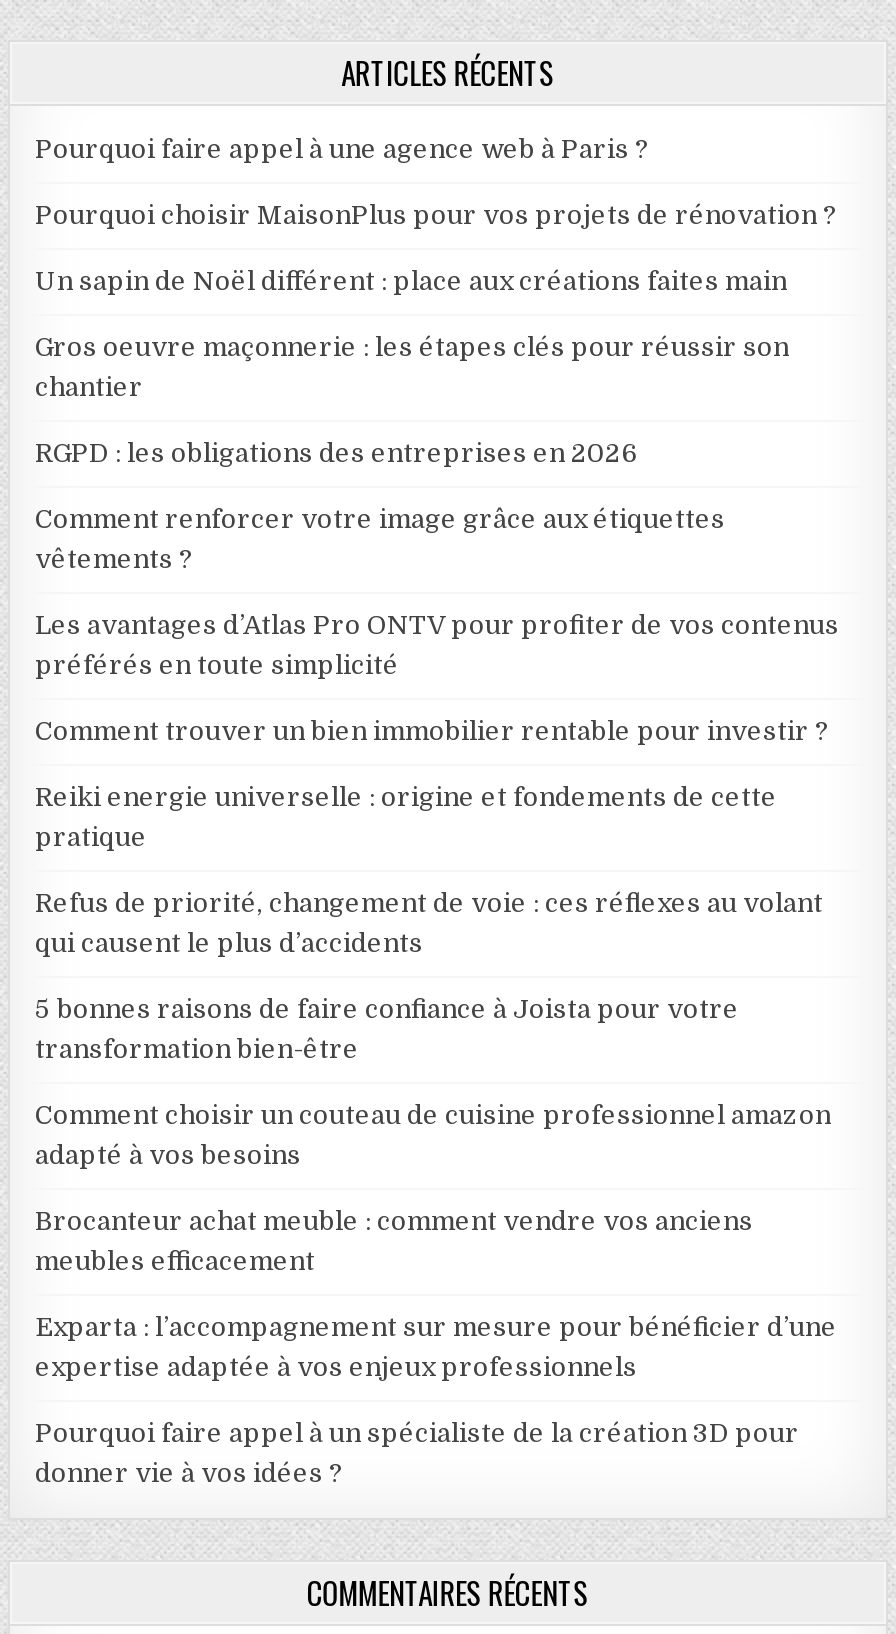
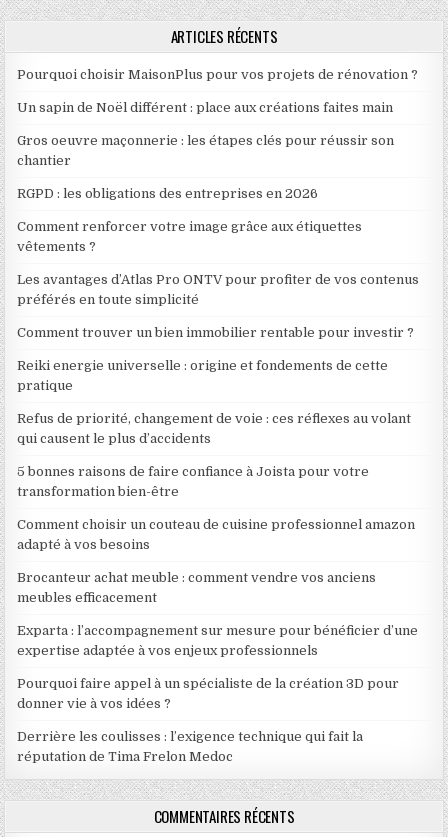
- Pourquoi faire appel à une agence web à Paris ?

moved up: Pourquoi choisir MaisonPlus pour vos projets de rénovation ? | Un sapin de Noël différent : place aux créations faites main | Gros oeuvre maçonnerie : les étapes clés pour réussir son | ... | Pourquoi faire appel à un spécialiste de la création 3D pour | donner vie à vos idées ?

+ Derrière les coulisses : l’exigence technique qui fait la
+ réputation de Tima Frelon Medoc
